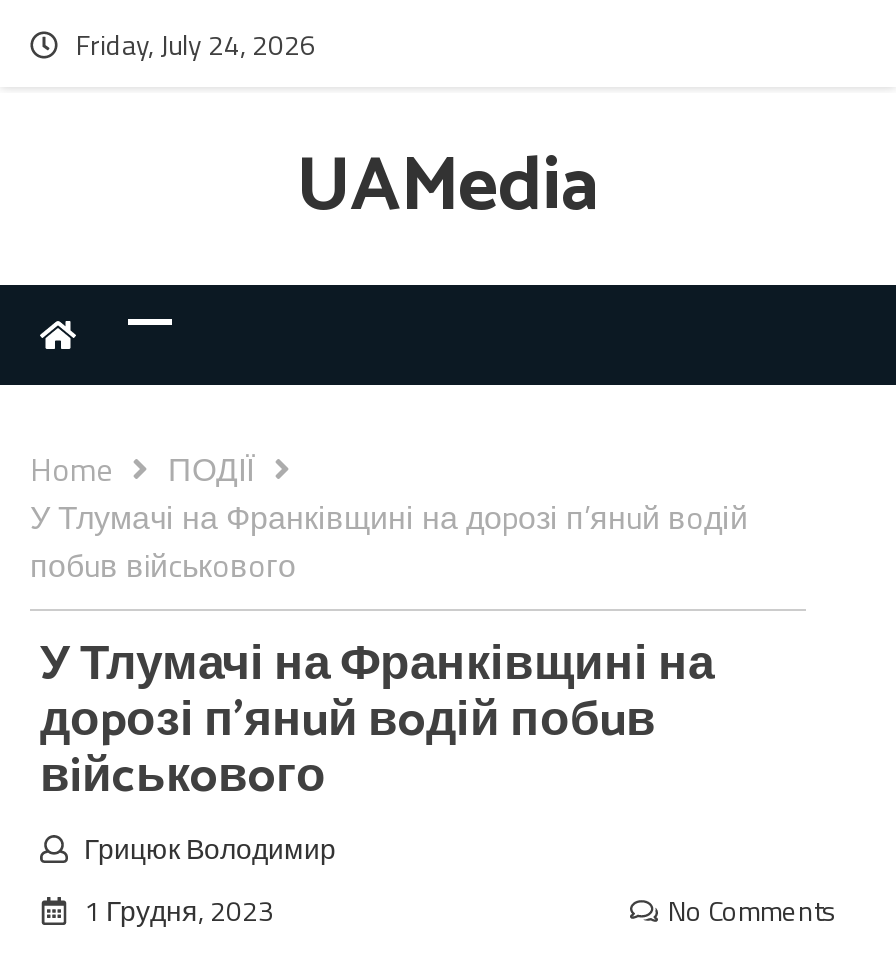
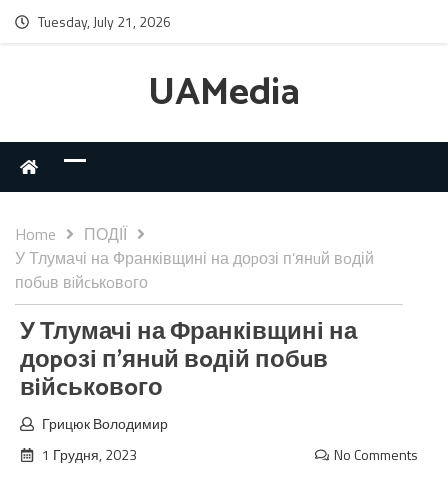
- Friday, July 24, 2026
+ Tuesday, July 21, 2026
